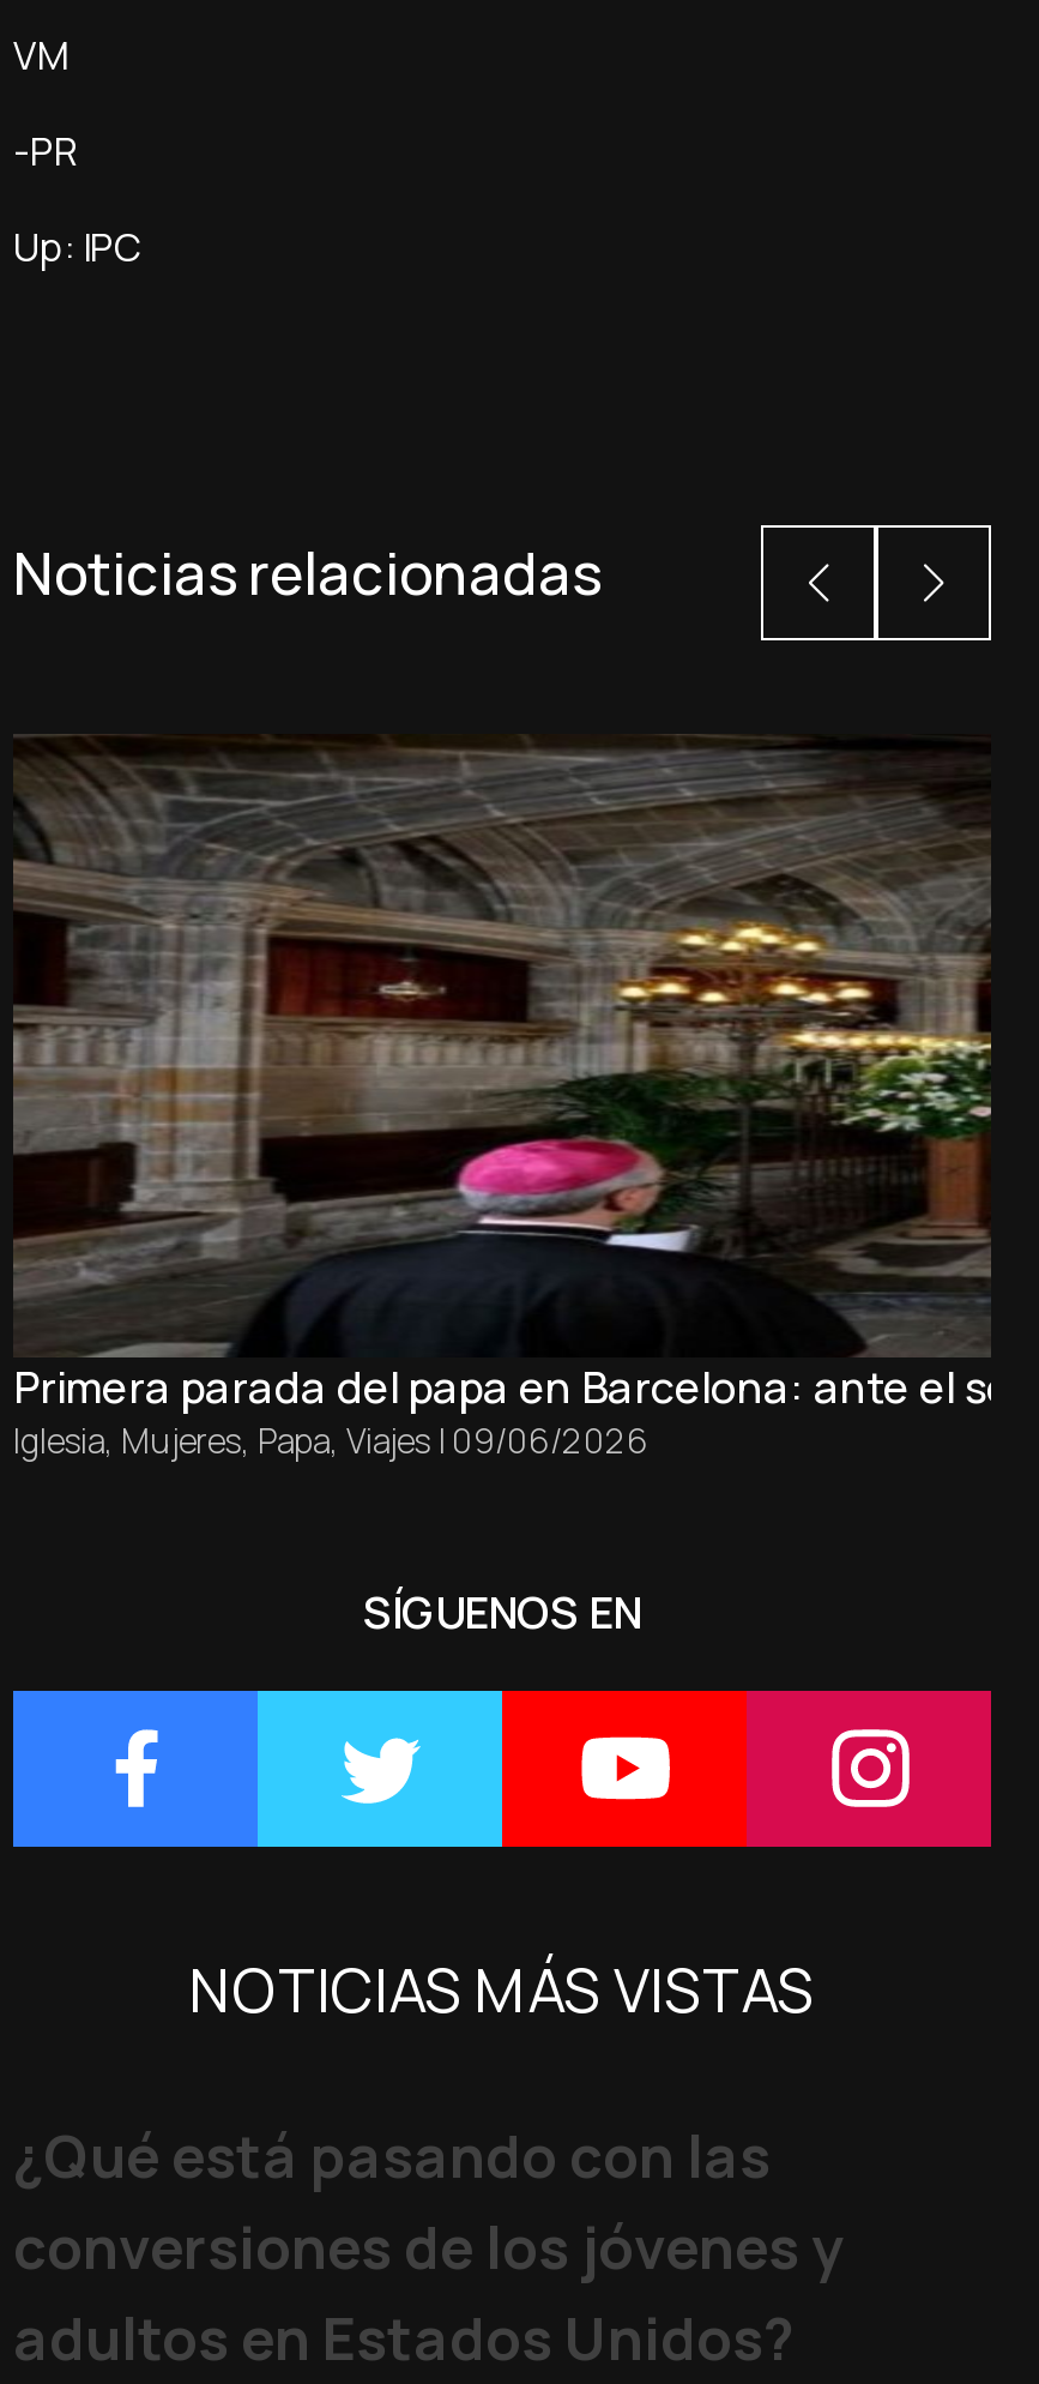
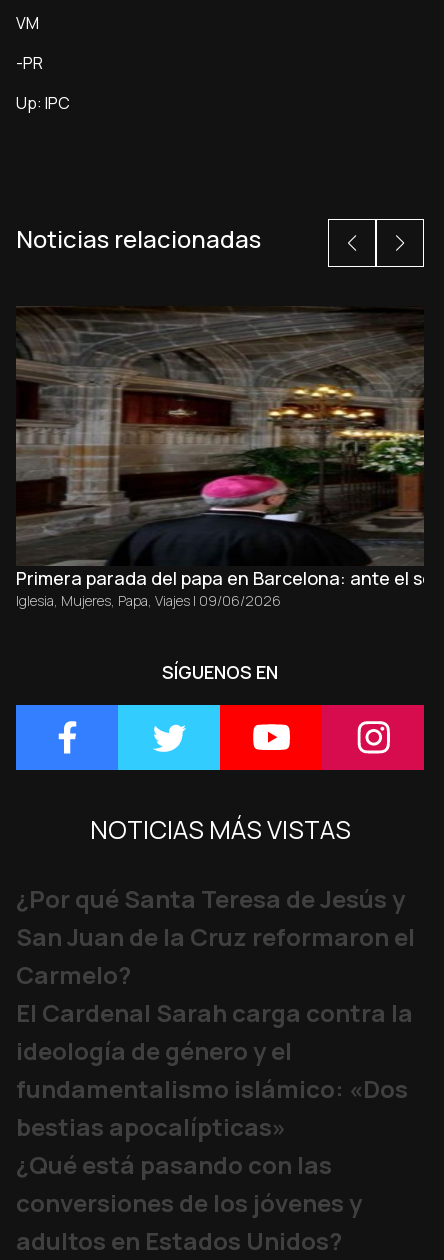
+ ¿Por qué Santa Teresa de Jesús y
+ San Juan de la Cruz reformaron el
+ Carmelo?
+ El Cardenal Sarah carga contra la
+ ideología de género y el
+ fundamentalismo islámico: «Dos
+ bestias apocalípticas»
